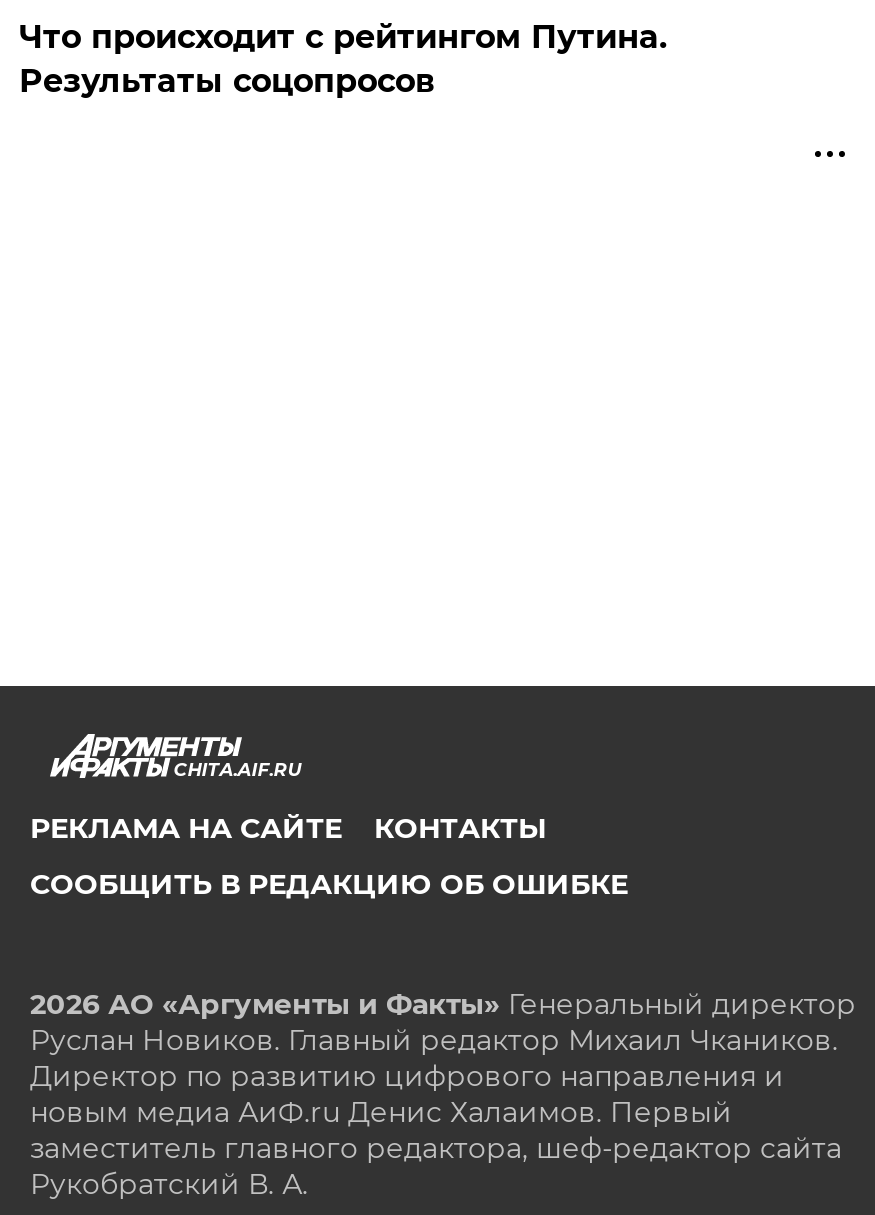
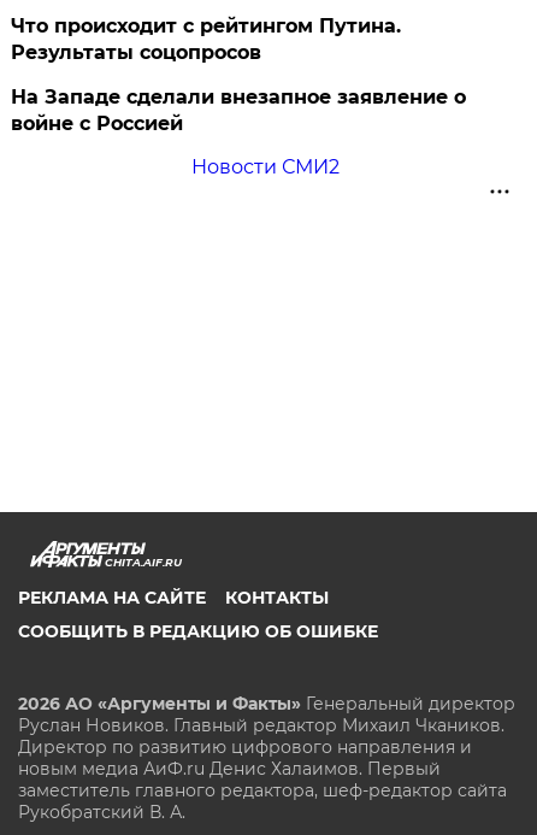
+ На Западе сделали внезапное заявление о
+ войне с Россией
+ Новости СМИ2
